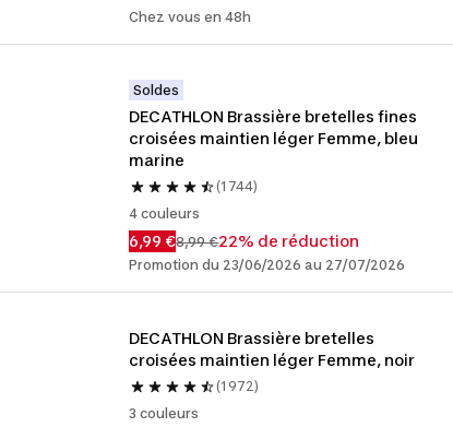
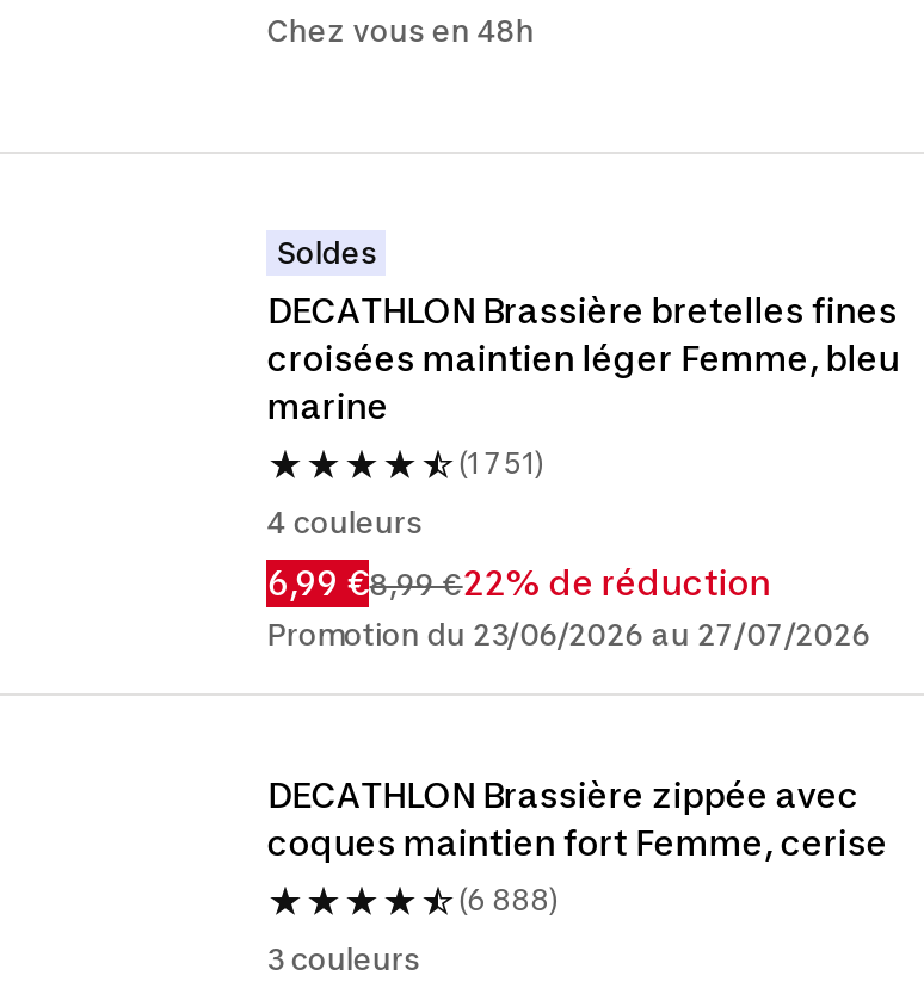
- (1 744)
+ (1 751)

- DECATHLON Brassière bretelles
- croisées maintien léger Femme, noir
+ DECATHLON Brassière zippée avec
+ coques maintien fort Femme, cerise

- (1 972)
+ (6 888)
